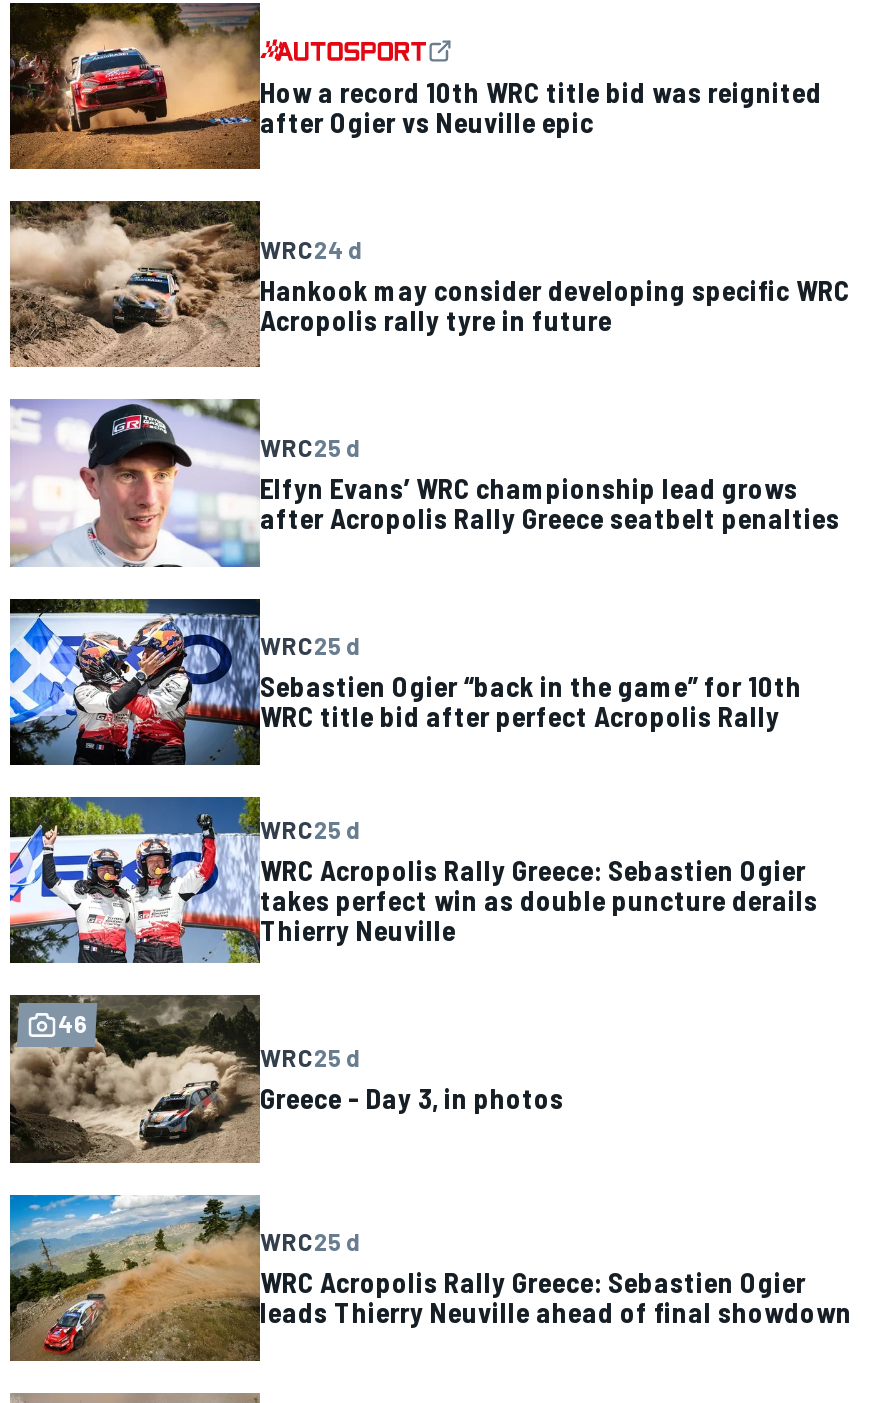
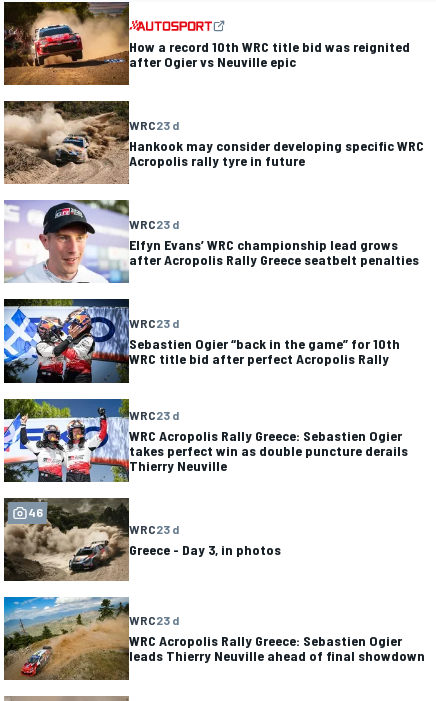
- WRC24 d
+ WRC23 d

- WRC25 d
+ WRC23 d

- WRC25 d
+ WRC23 d

- WRC25 d
+ WRC23 d

- WRC25 d
+ WRC23 d

- WRC25 d
+ WRC23 d
